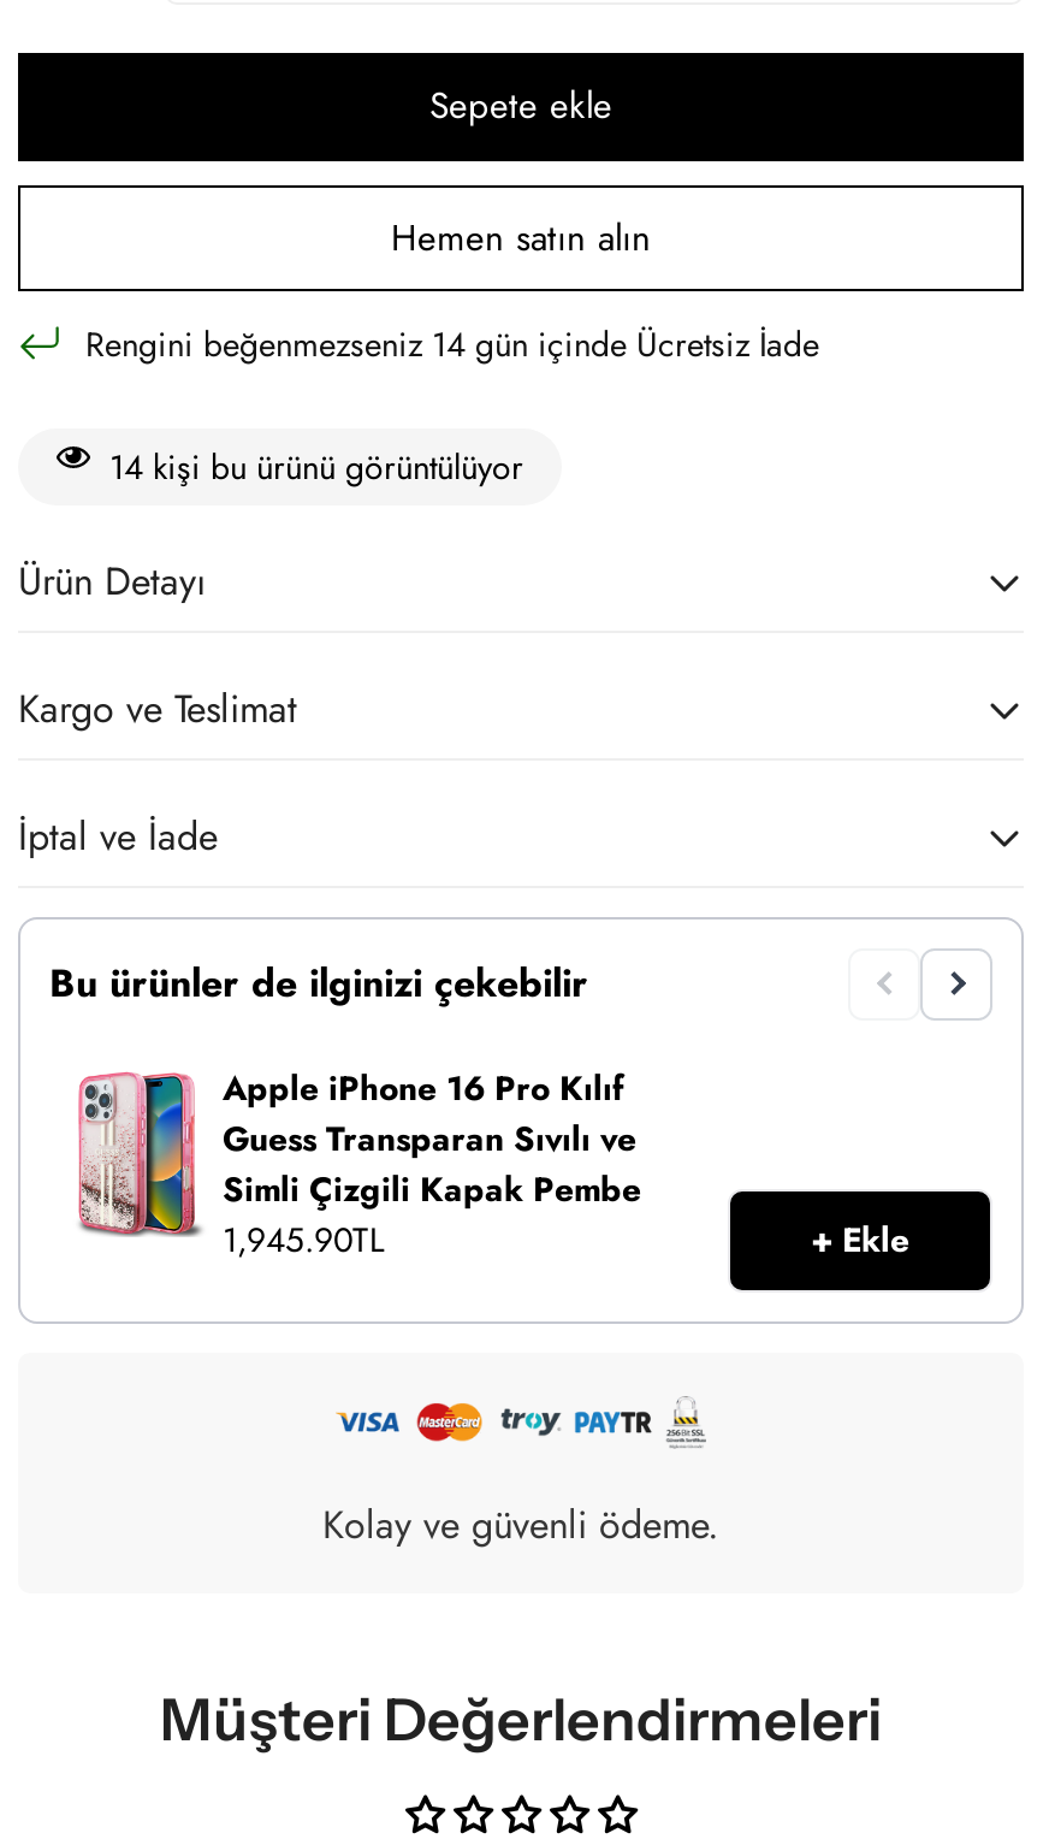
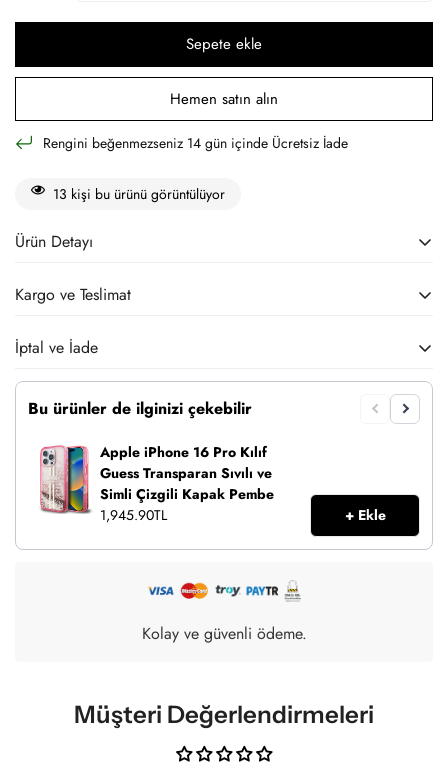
- 14 kişi bu ürünü görüntülüyor
+ 13 kişi bu ürünü görüntülüyor
